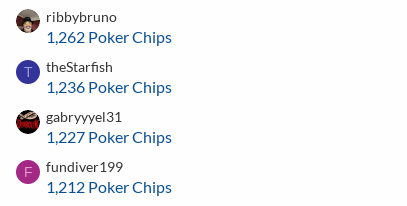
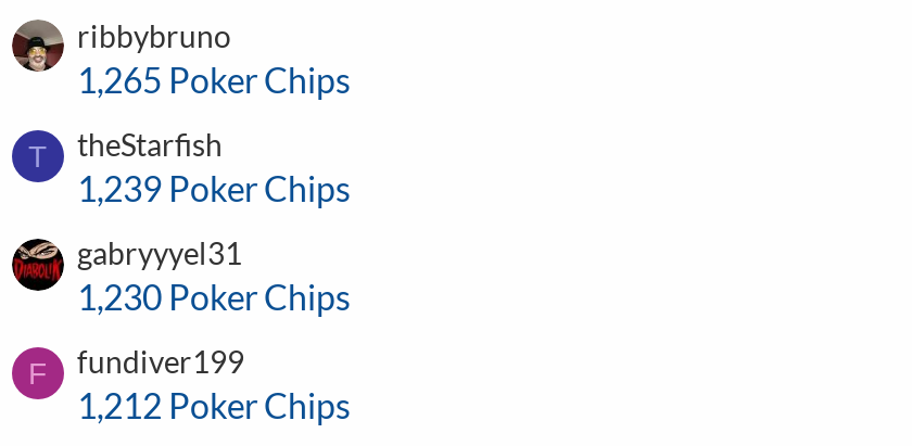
- 1,262 Poker Chips
+ 1,265 Poker Chips

- 1,236 Poker Chips
+ 1,239 Poker Chips

- 1,227 Poker Chips
+ 1,230 Poker Chips
